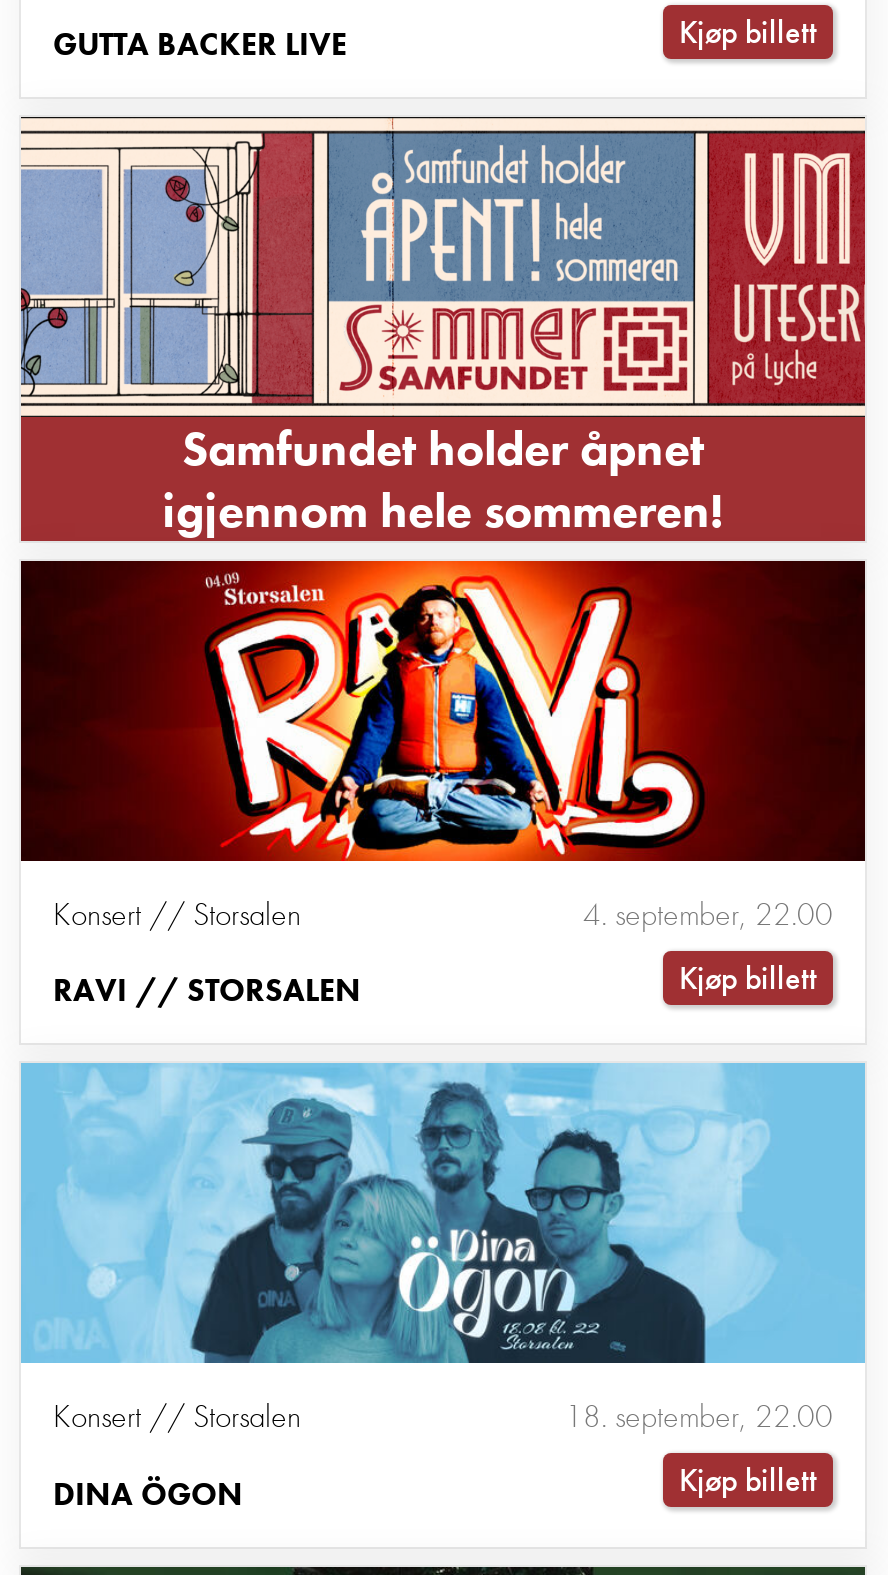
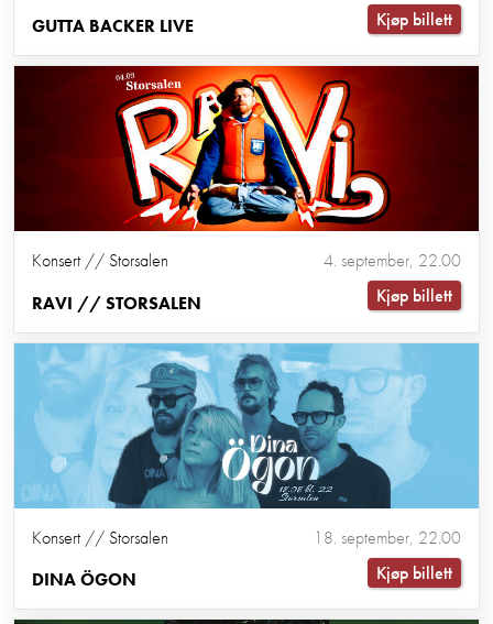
- [image]
- Samfundet holder åpnet
- igjennom hele sommeren!
